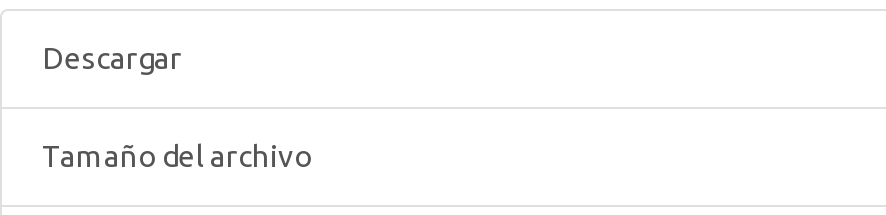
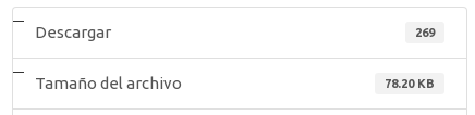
+ 269

+ 78.20 KB
